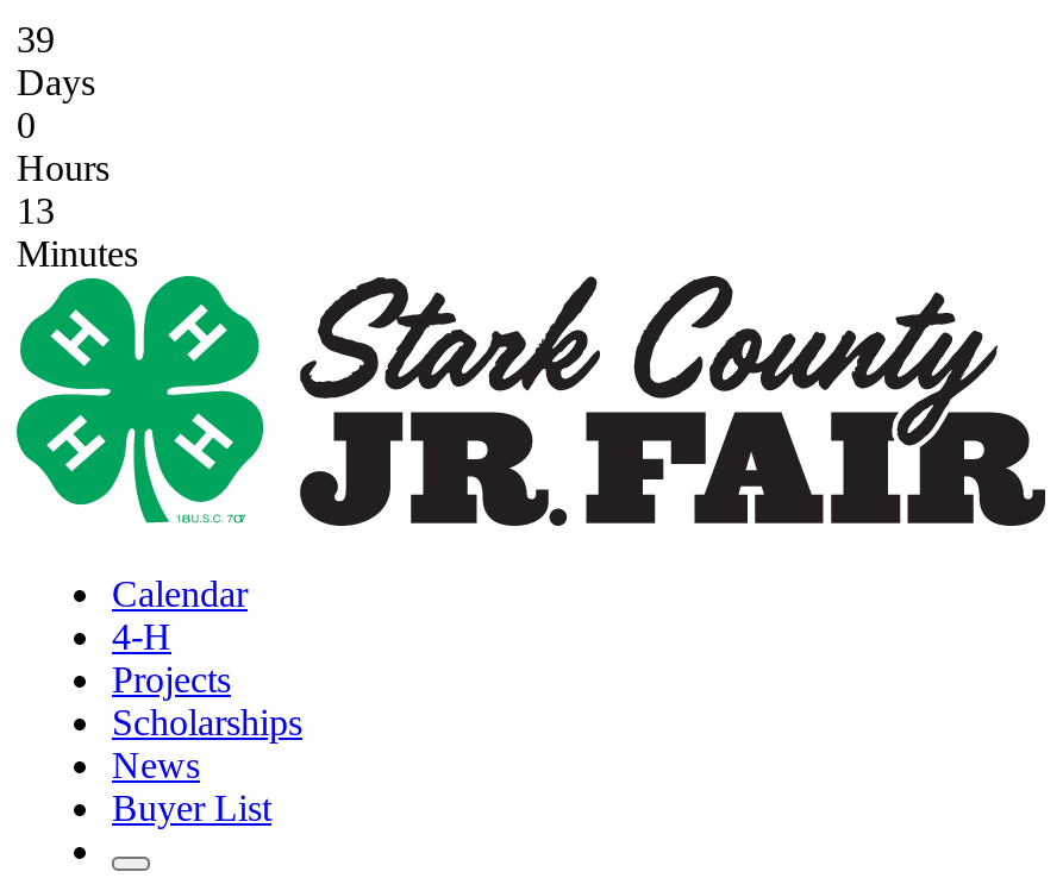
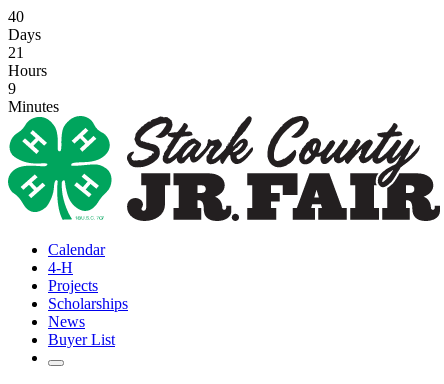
- 39
+ 40

- 0
+ 21

- 13
+ 9
